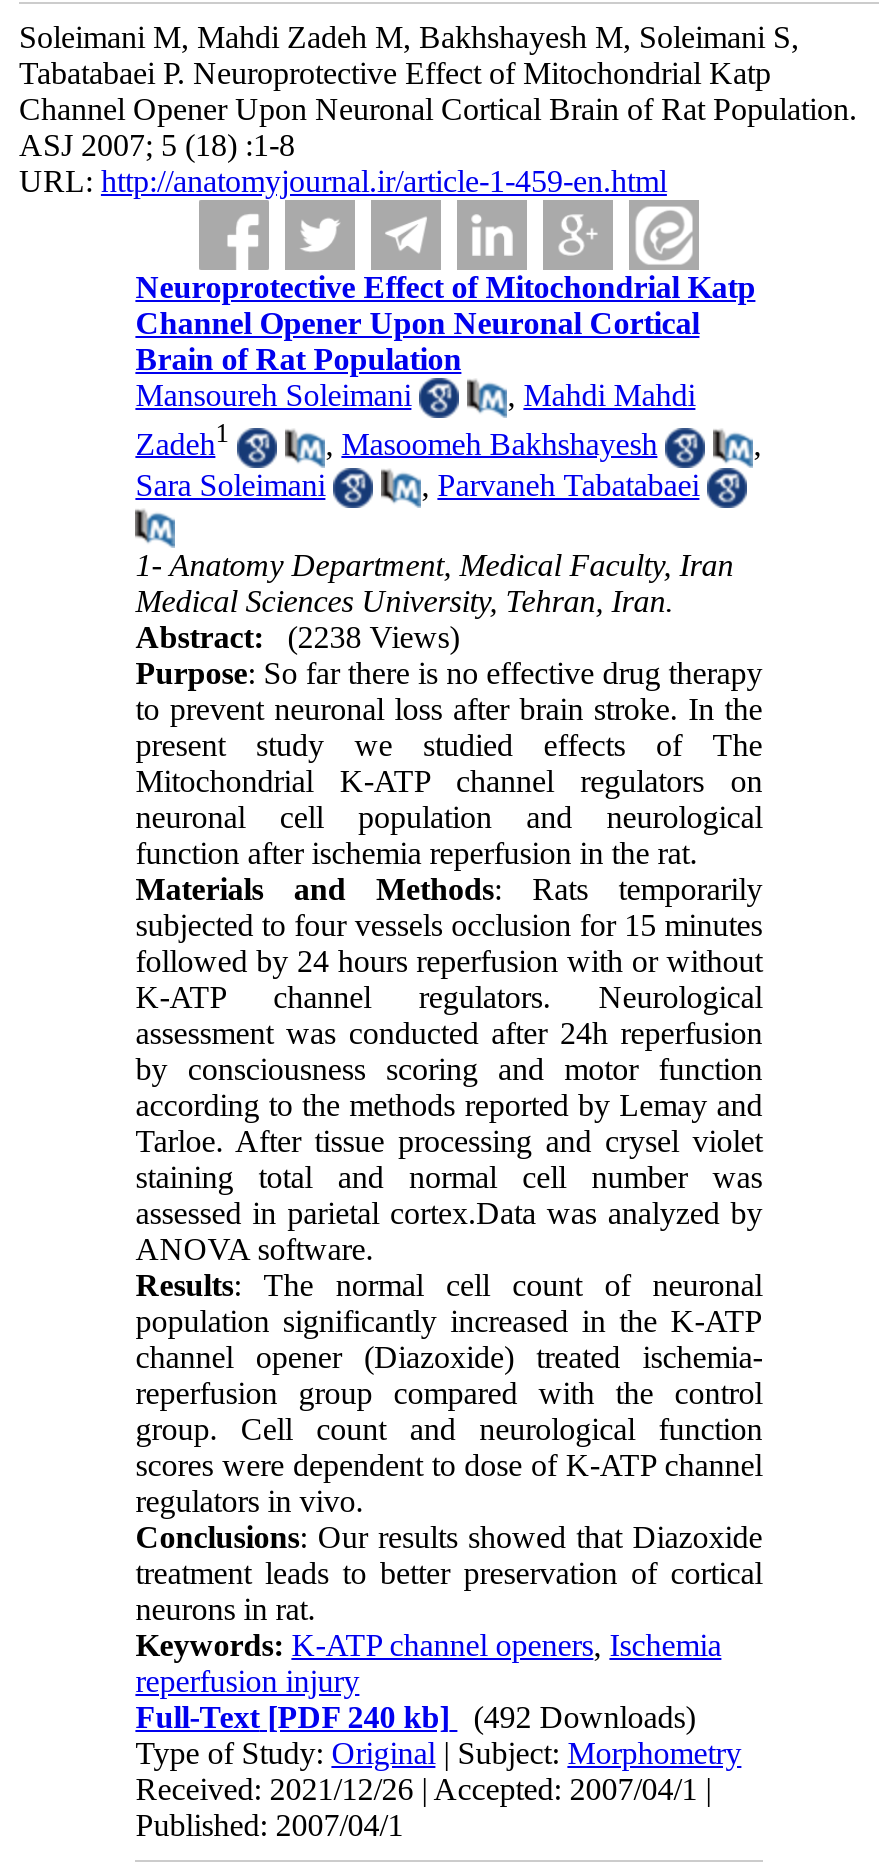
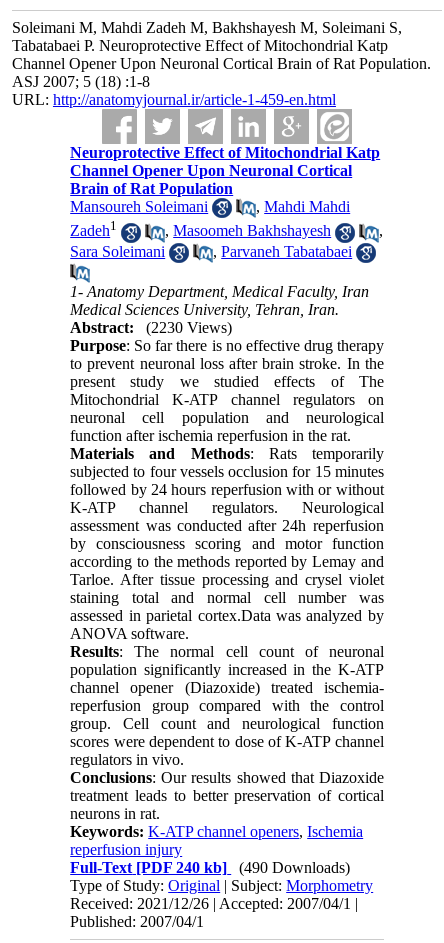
- Abstract: (2238 Views)
+ Abstract: (2230 Views)

- Full-Text [PDF 240 kb] (492 Downloads)
+ Full-Text [PDF 240 kb] (490 Downloads)
